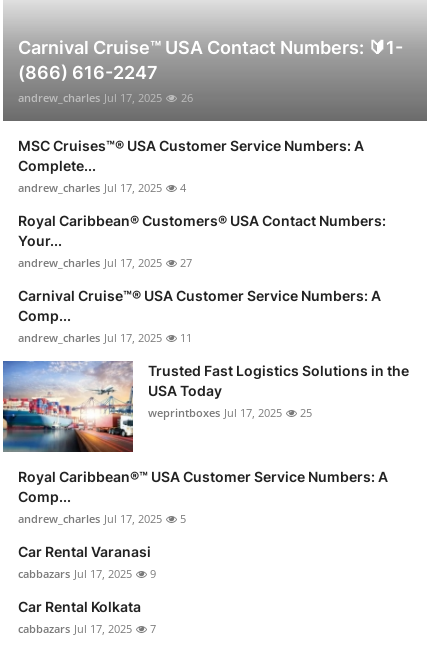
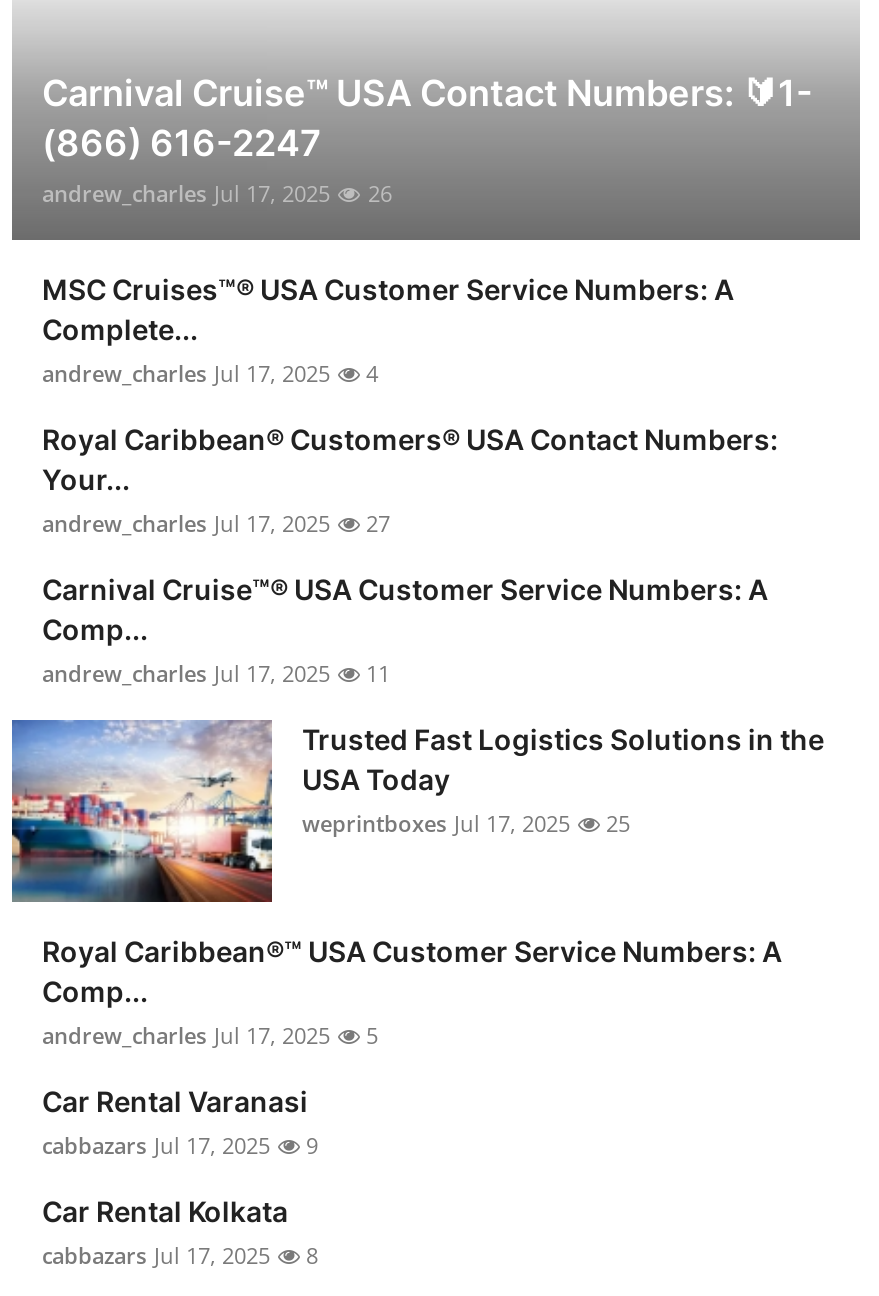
- cabbazars Jul 17, 2025 7
+ cabbazars Jul 17, 2025 8
